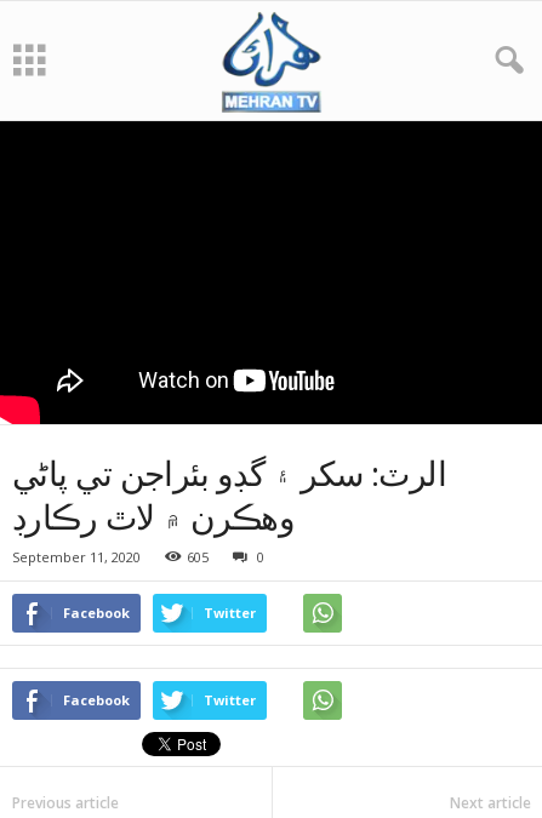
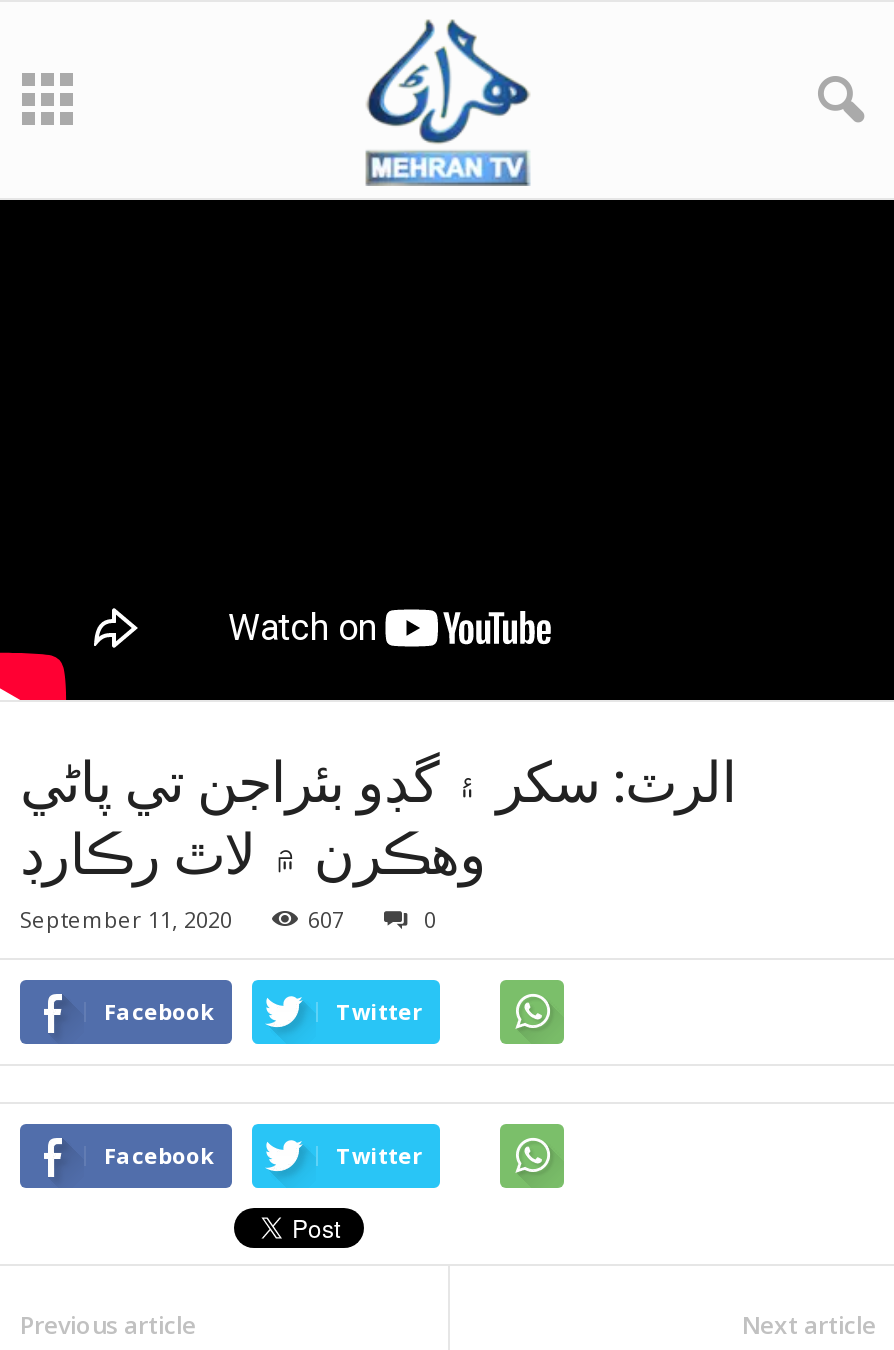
- 605
+ 607
